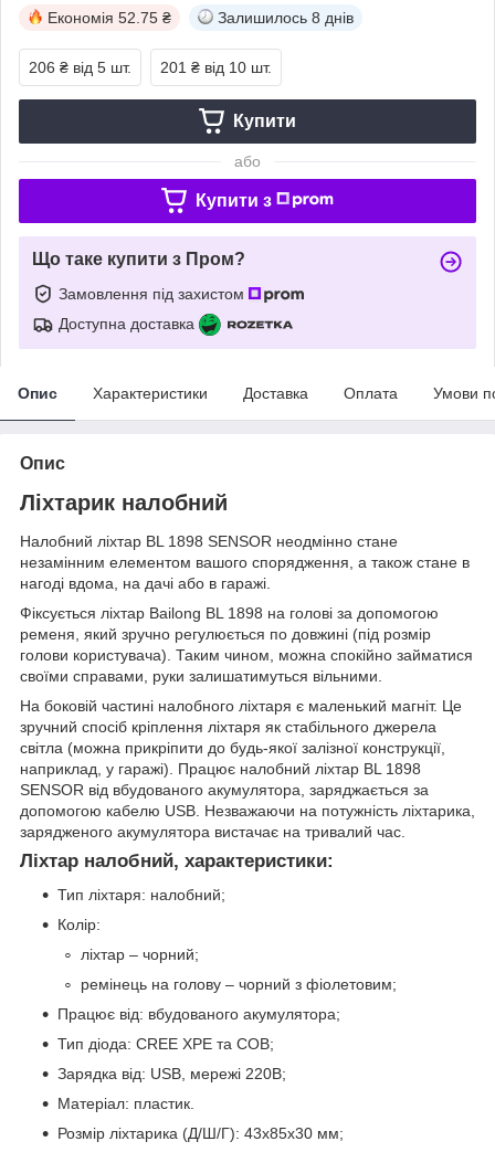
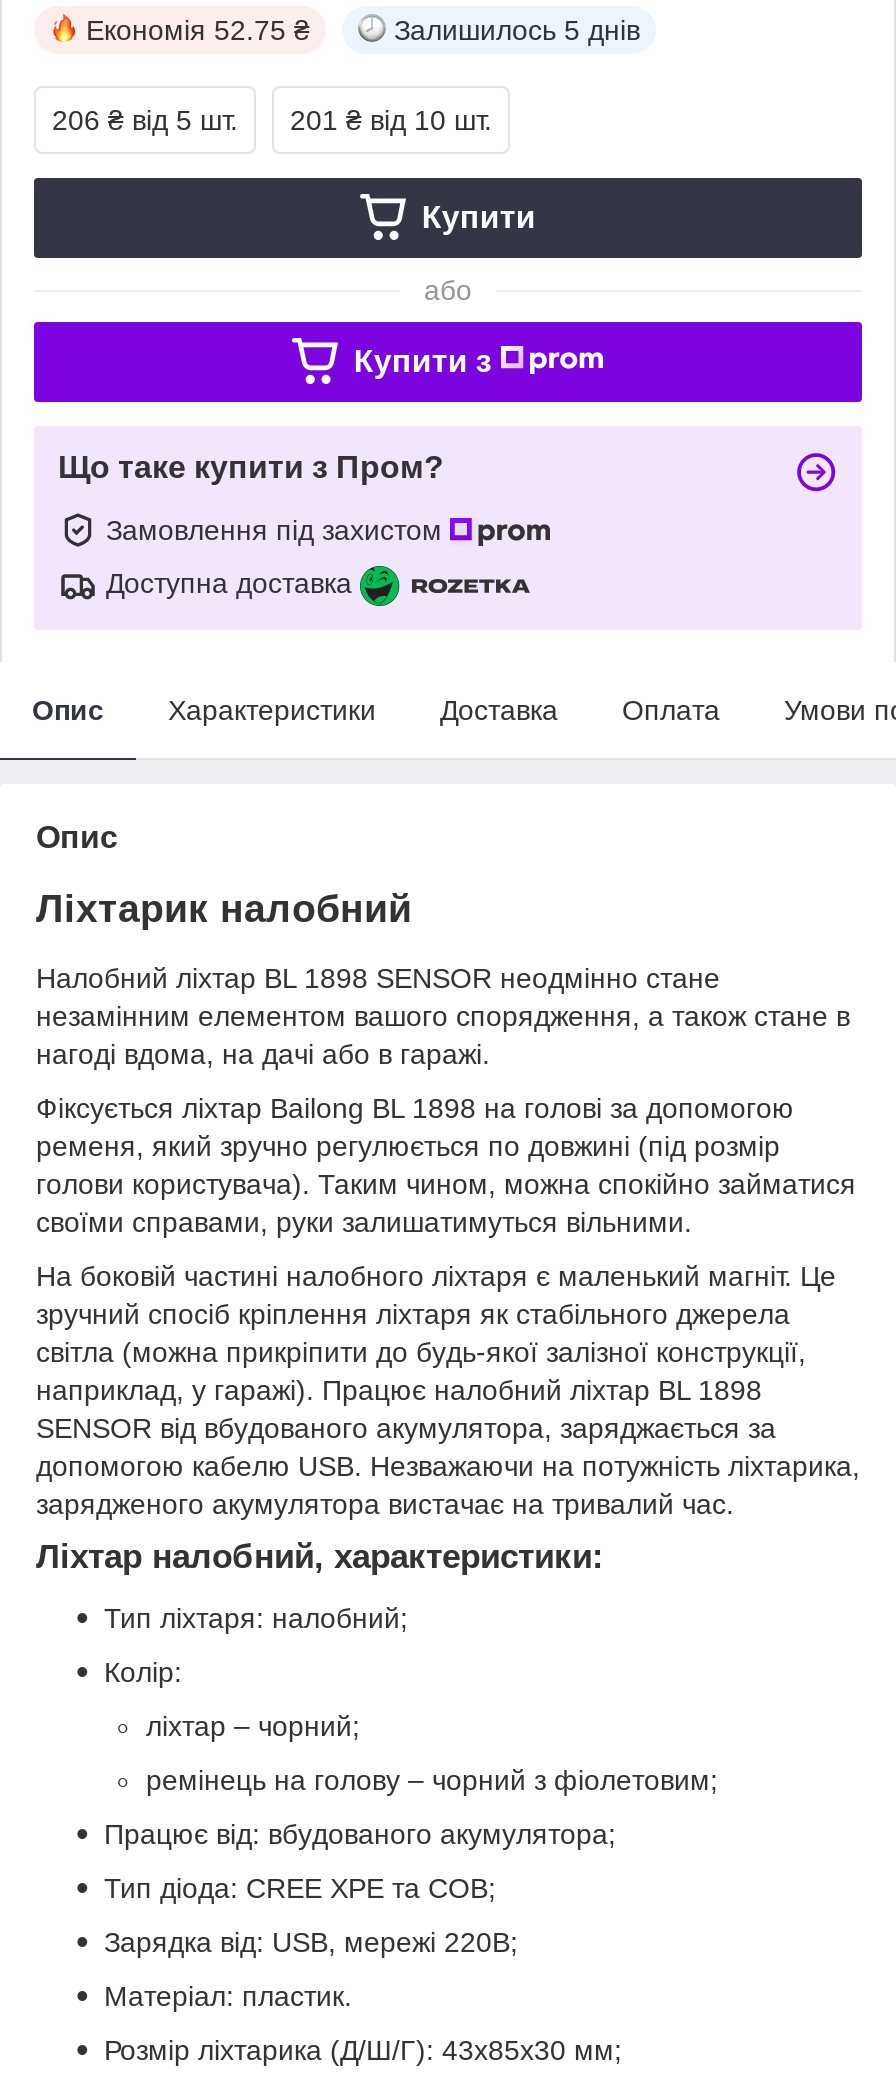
- Залишилось 8 днів
+ Залишилось 5 днів
